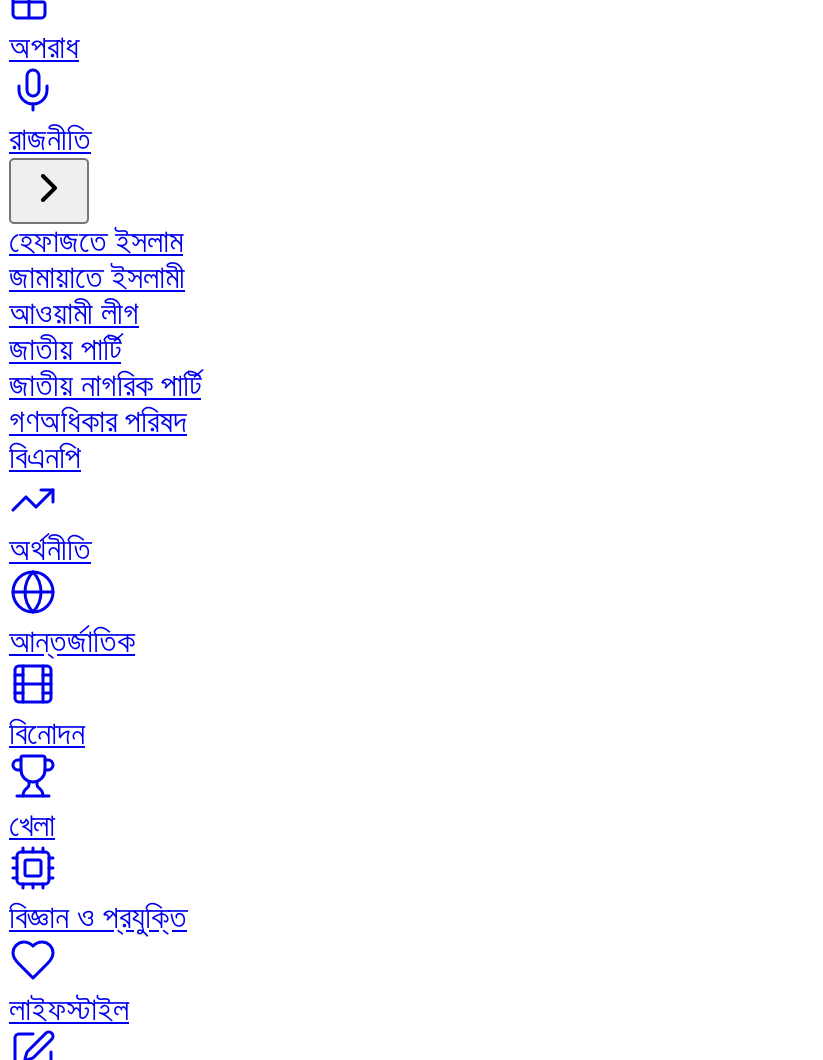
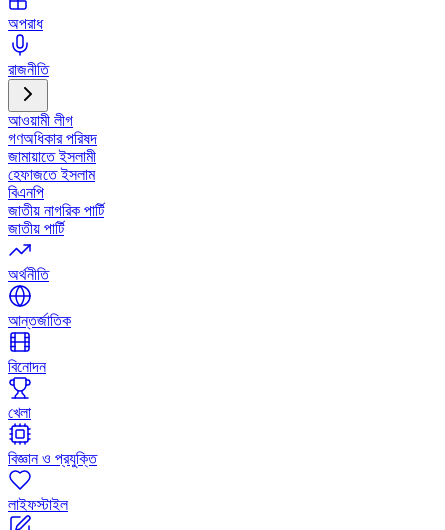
moved down: জামায়াতে ইসলামী | হেফাজতে ইসলাম

moved up: আওয়ামী লীগ

moved down: জাতীয় নাগরিক পার্টি | জাতীয় পার্টি

moved up: গণঅধিকার পরিষদ

moved up: বিএনপি
